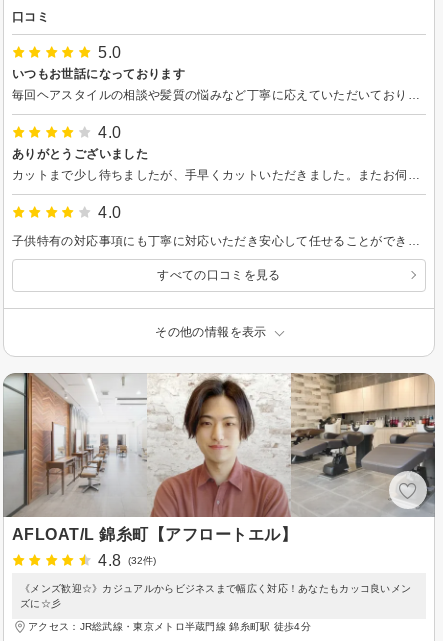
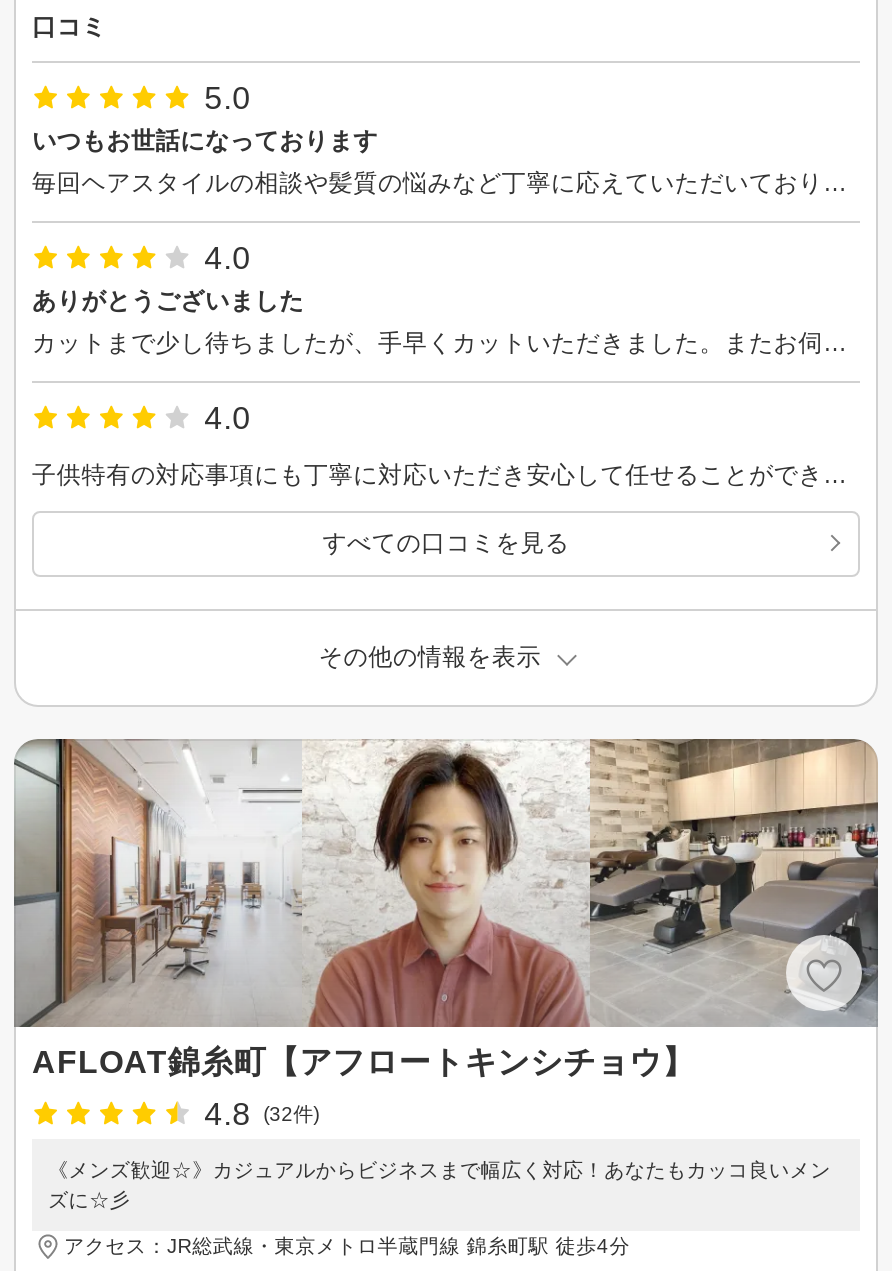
- AFLOAT/L 錦糸町【アフロートエル】
+ AFLOAT錦糸町【アフロートキンシチョウ】
